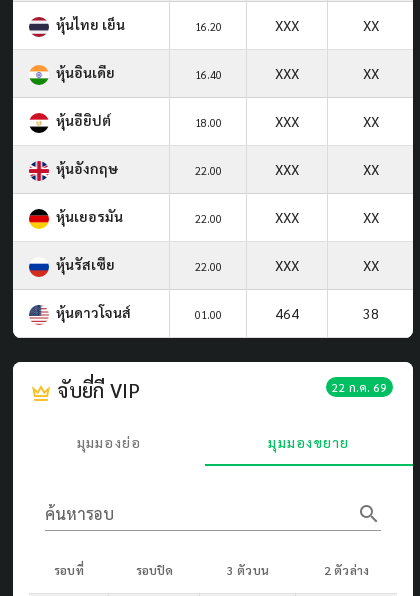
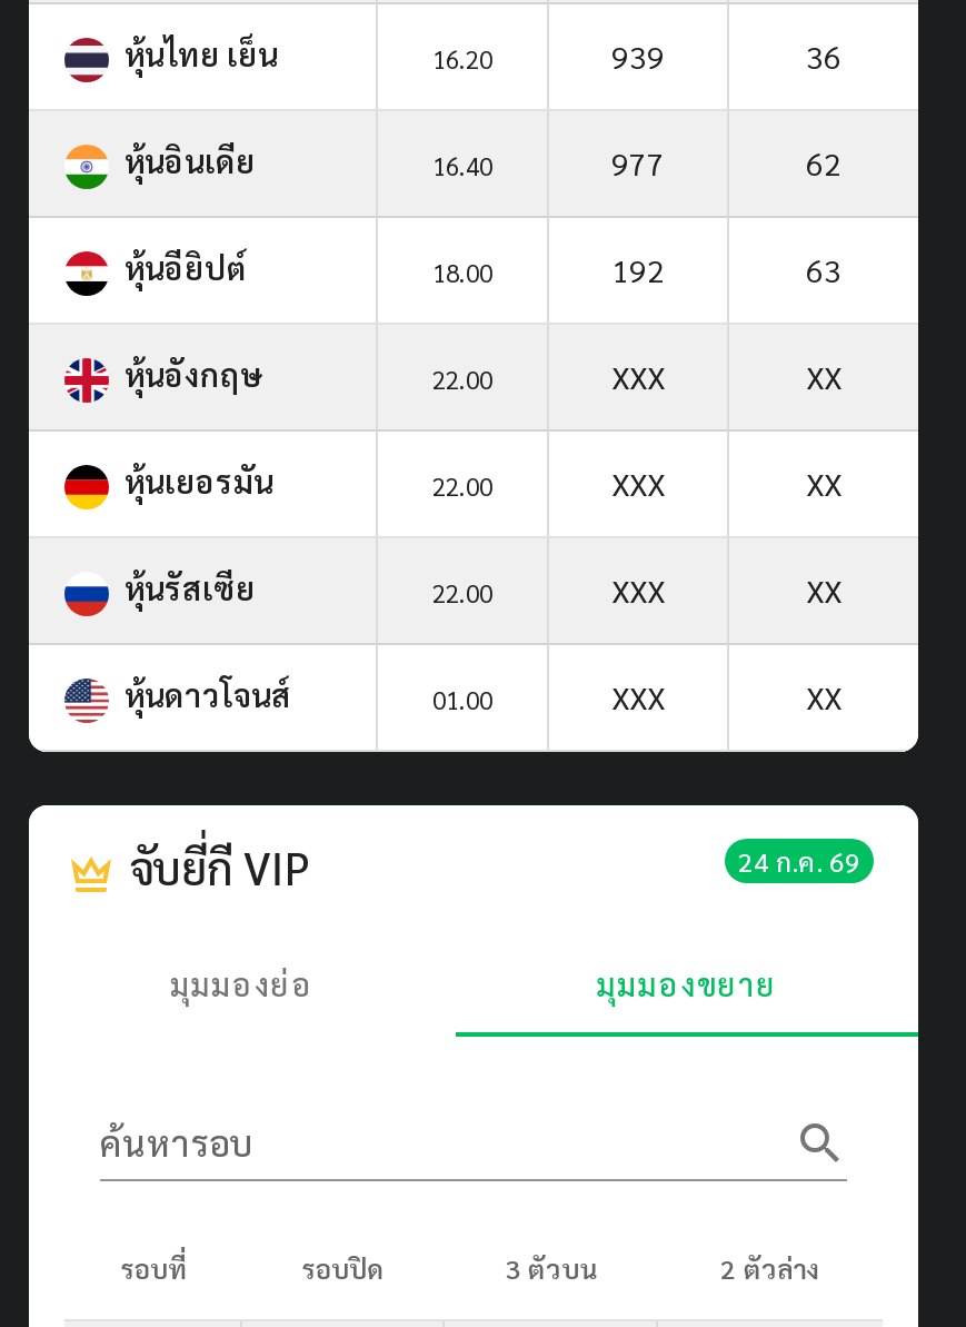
- XXX
- XX
+ 939
+ 36

- XXX
- XX
+ 977
+ 62

- XXX
- XX
+ 192
+ 63

- 464
- 38
+ XXX
+ XX

- 22 ก.ค. 69
+ 24 ก.ค. 69
